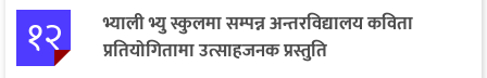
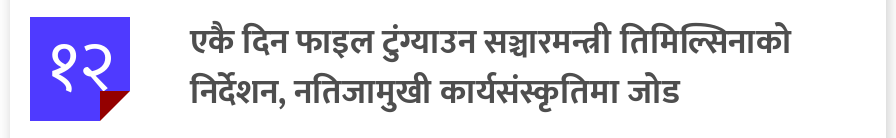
- भ्याली भ्यु स्कुलमा सम्पन्न अन्तरविद्यालय कविता
- प्रतियोगितामा उत्साहजनक प्रस्तुति
+ एकै दिन फाइल टुंग्याउन सञ्चारमन्त्री तिमिल्सिनाको
+ निर्देशन, नतिजामुखी कार्यसंस्कृतिमा जोड
